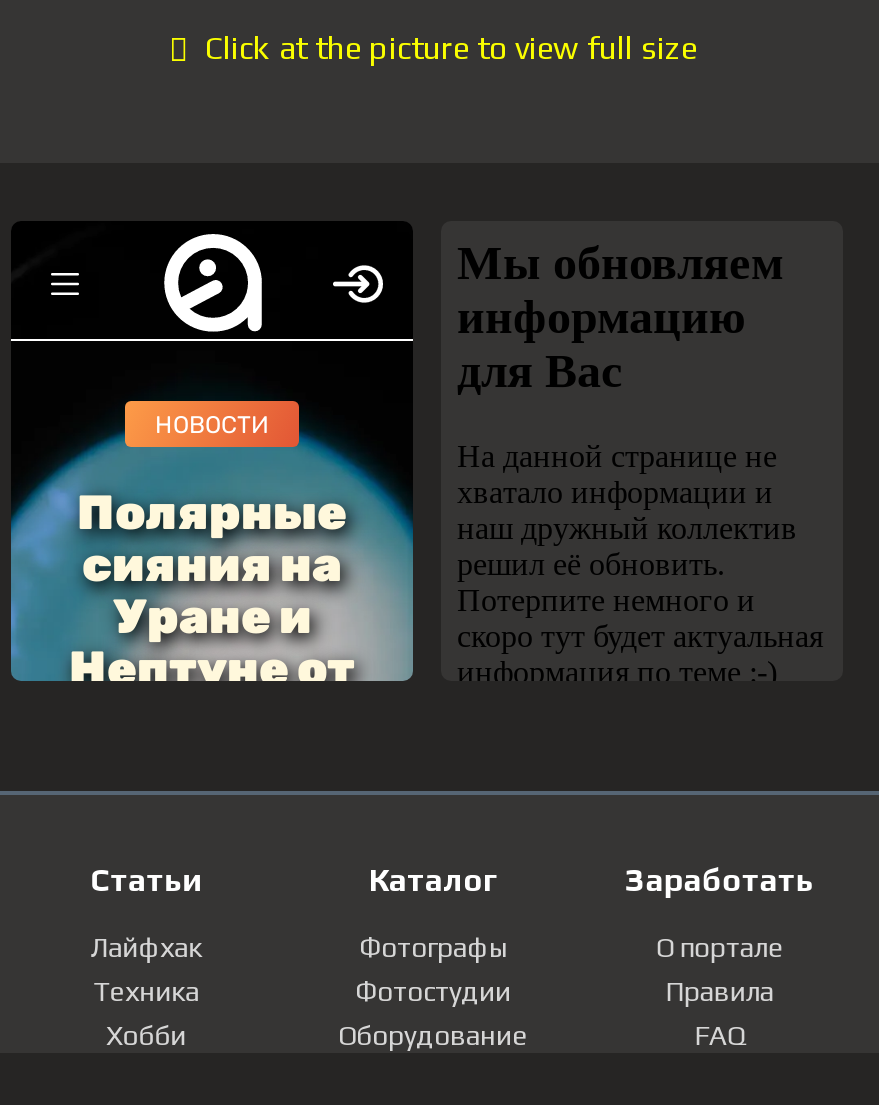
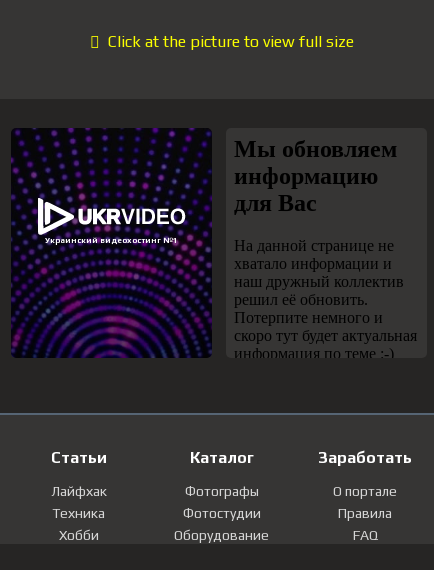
- [image]
+ [image]
